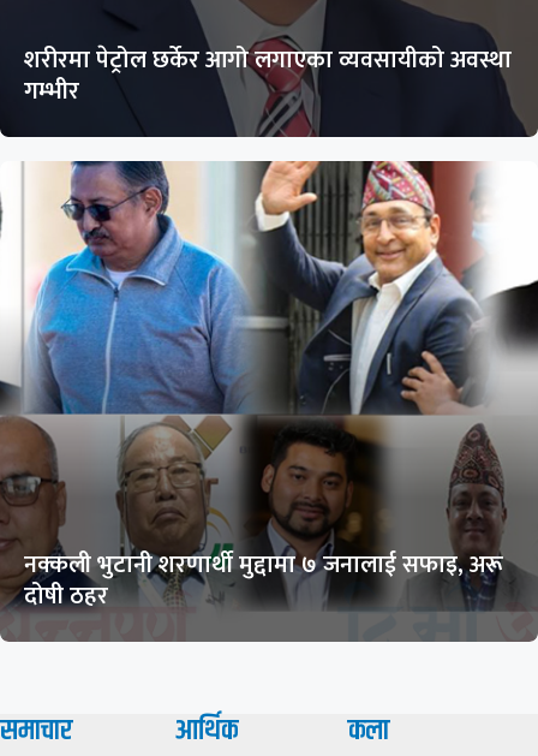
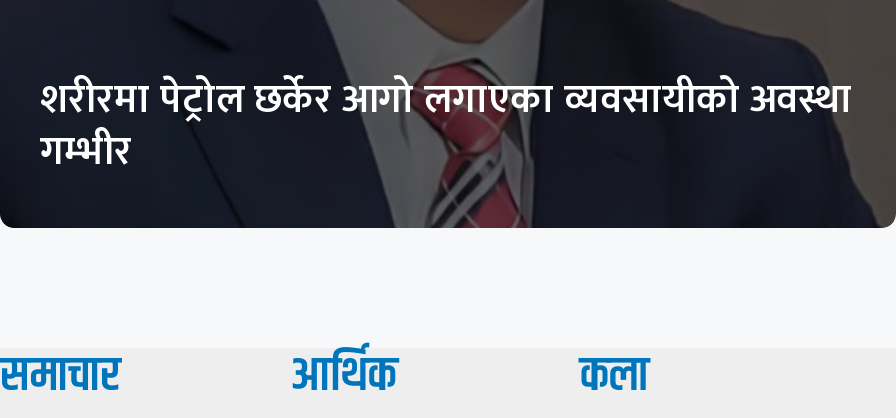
- [image]
- नक्कली भुटानी शरणार्थी मुद्दामा ७ जनालाई सफाइ, अरू
- दोषी ठहर
